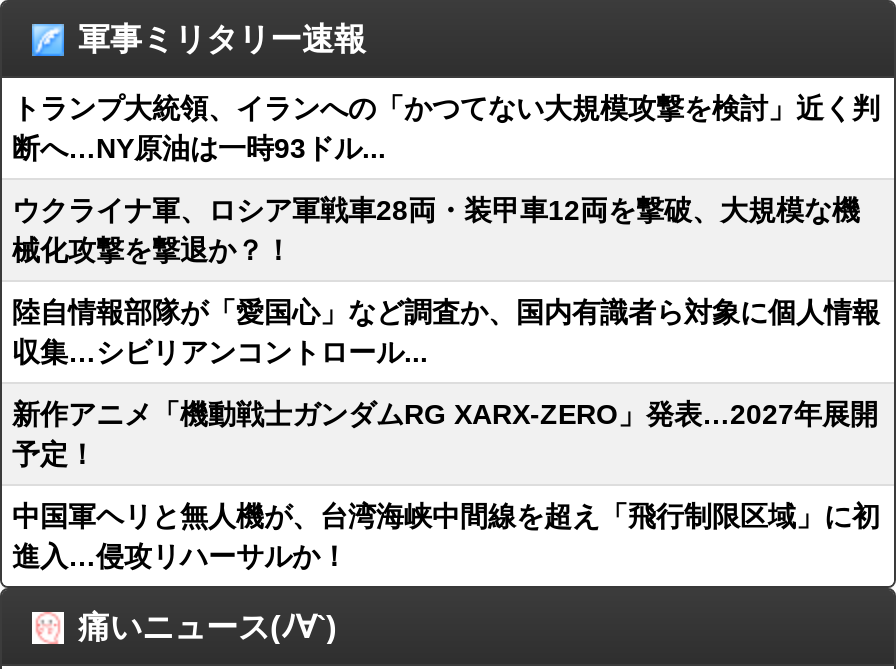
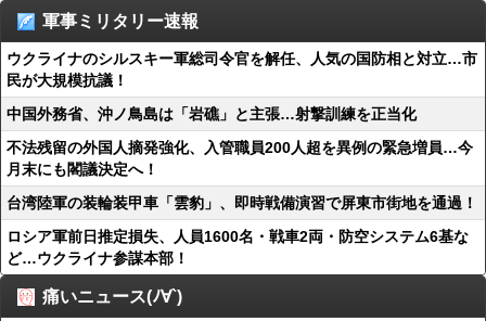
- トランプ大統領、イランへの「かつてない大規模攻撃を検討」近く判
- 断へ…NY原油は一時93ドル...
+ ウクライナのシルスキー軍総司令官を解任、人気の国防相と対立…市
+ 民が大規模抗議！

- ウクライナ軍、ロシア軍戦車28両・装甲車12両を撃破、大規模な機
- 械化攻撃を撃退か？！
+ 中国外務省、沖ノ鳥島は「岩礁」と主張…射撃訓練を正当化

- 陸自情報部隊が「愛国心」など調査か、国内有識者ら対象に個人情報
- 収集…シビリアンコントロール...
+ 不法残留の外国人摘発強化、入管職員200人超を異例の緊急増員…今
+ 月末にも閣議決定へ！

- 新作アニメ「機動戦士ガンダムRG XARX-ZERO」発表…2027年展開
- 予定！
+ 台湾陸軍の装輪装甲車「雲豹」、即時戦備演習で屏東市街地を通過！

- 中国軍ヘリと無人機が、台湾海峡中間線を超え「飛行制限区域」に初
- 進入…侵攻リハーサルか！
+ ロシア軍前日推定損失、人員1600名・戦車2両・防空システム6基な
+ ど…ウクライナ参謀本部！
